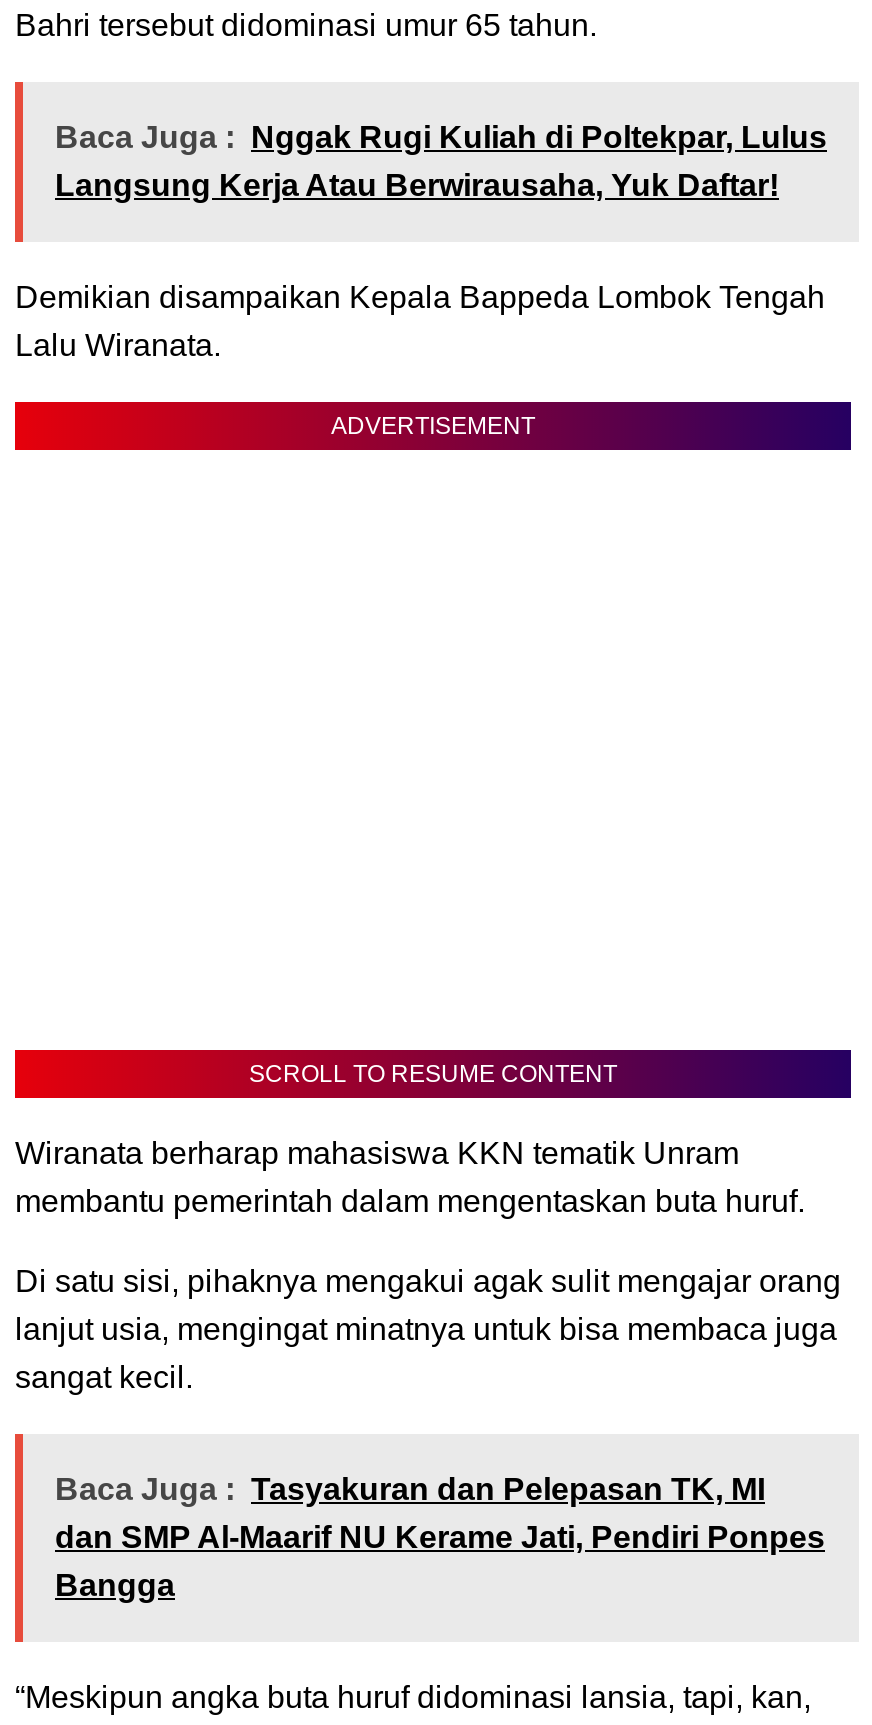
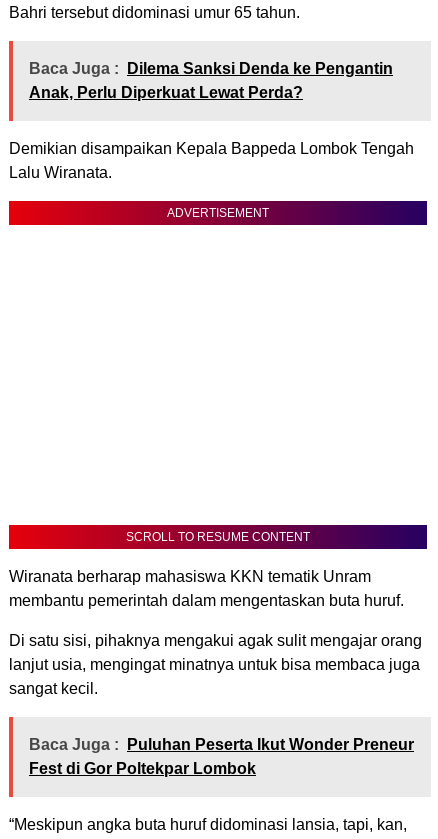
- Baca Juga : Nggak Rugi Kuliah di Poltekpar, Lulus
- Langsung Kerja Atau Berwirausaha, Yuk Daftar!
+ Baca Juga : Dilema Sanksi Denda ke Pengantin
+ Anak, Perlu Diperkuat Lewat Perda?

- Baca Juga : Tasyakuran dan Pelepasan TK, MI
- dan SMP Al-Maarif NU Kerame Jati, Pendiri Ponpes
- Bangga
+ Baca Juga : Puluhan Peserta Ikut Wonder Preneur
+ Fest di Gor Poltekpar Lombok
